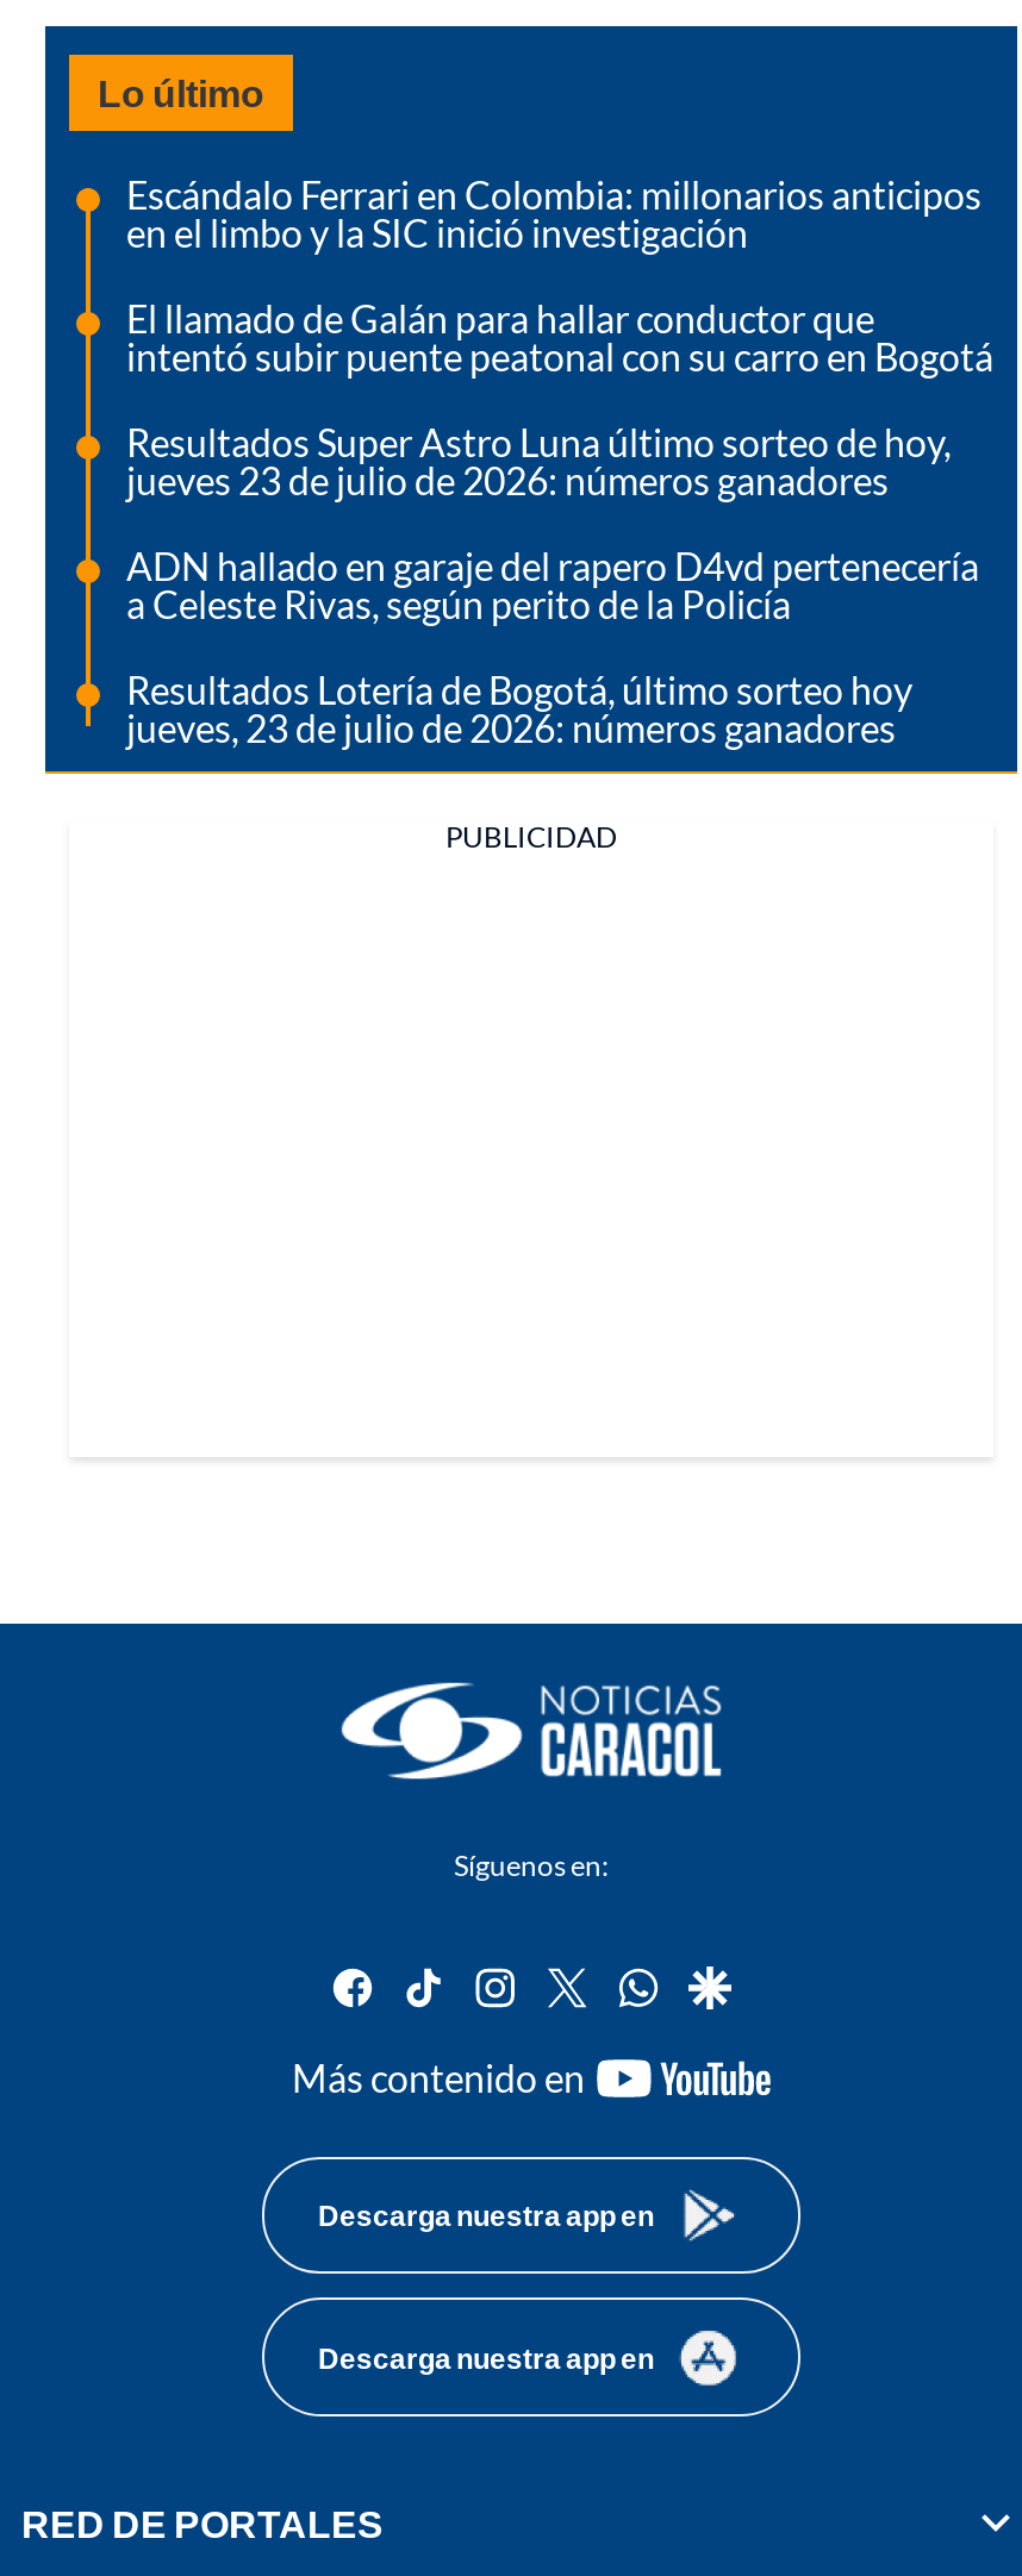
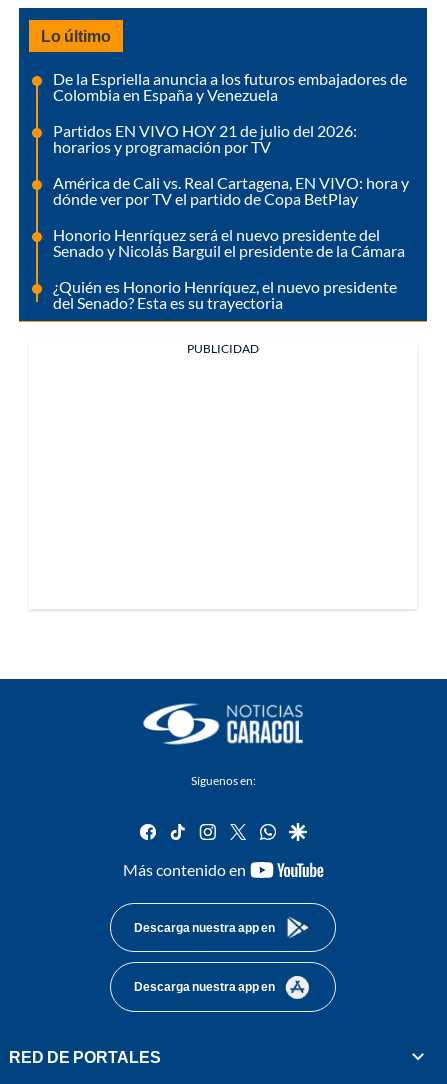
- Escándalo Ferrari en Colombia: millonarios anticipos
- en el limbo y la SIC inició investigación
+ De la Espriella anuncia a los futuros embajadores de
+ Colombia en España y Venezuela

- El llamado de Galán para hallar conductor que
- intentó subir puente peatonal con su carro en Bogotá
+ Partidos EN VIVO HOY 21 de julio del 2026:
+ horarios y programación por TV

- Resultados Super Astro Luna último sorteo de hoy,
- jueves 23 de julio de 2026: números ganadores
+ América de Cali vs. Real Cartagena, EN VIVO: hora y
+ dónde ver por TV el partido de Copa BetPlay

- ADN hallado en garaje del rapero D4vd pertenecería
- a Celeste Rivas, según perito de la Policía
+ Honorio Henríquez será el nuevo presidente del
+ Senado y Nicolás Barguil el presidente de la Cámara

- Resultados Lotería de Bogotá, último sorteo hoy
- jueves, 23 de julio de 2026: números ganadores
+ ¿Quién es Honorio Henríquez, el nuevo presidente
+ del Senado? Esta es su trayectoria
